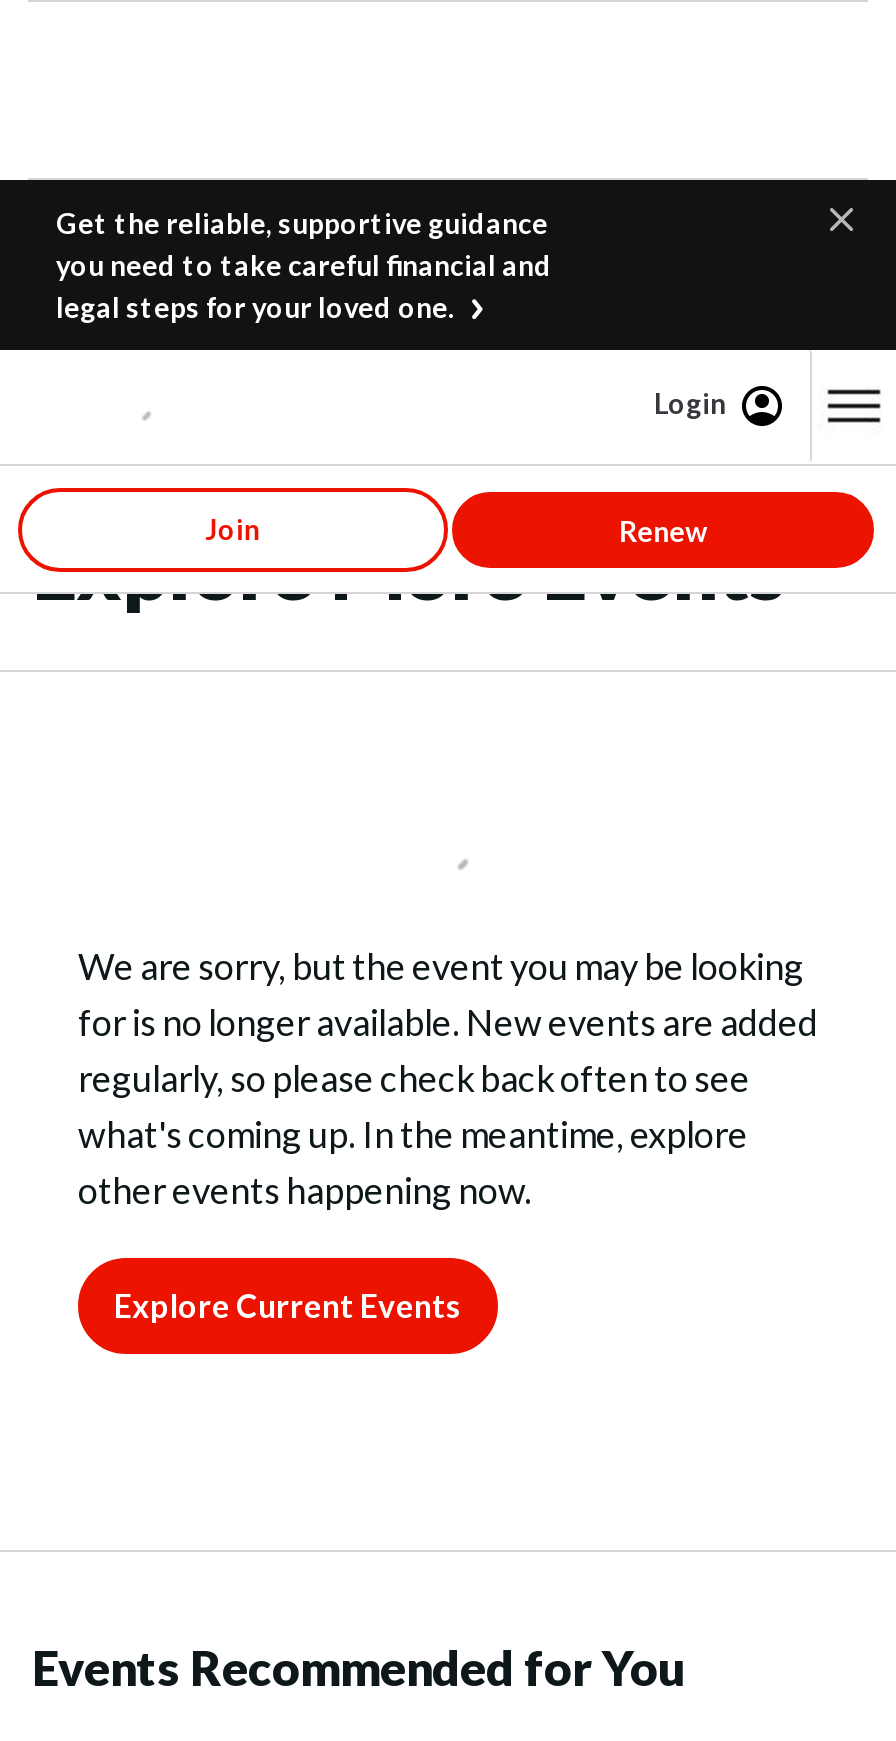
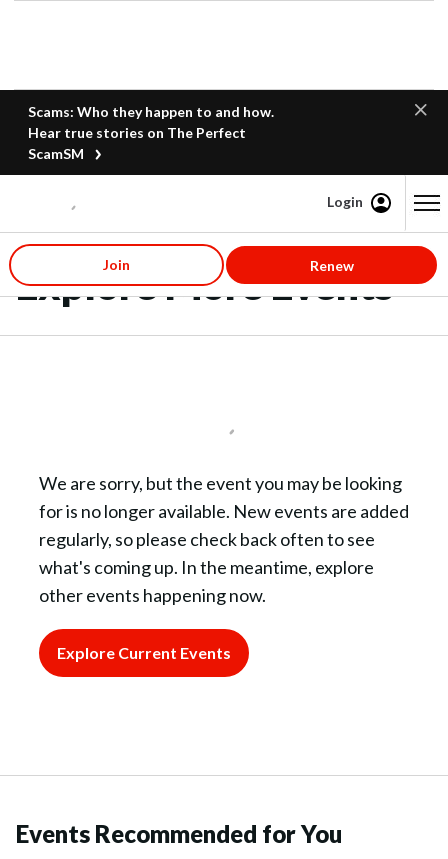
- Get the reliable, supportive guidance
- you need to take careful financial and
- legal steps for your loved one.
+ Scams: Who they happen to and how.
+ Hear true stories on The Perfect
+ ScamSM
